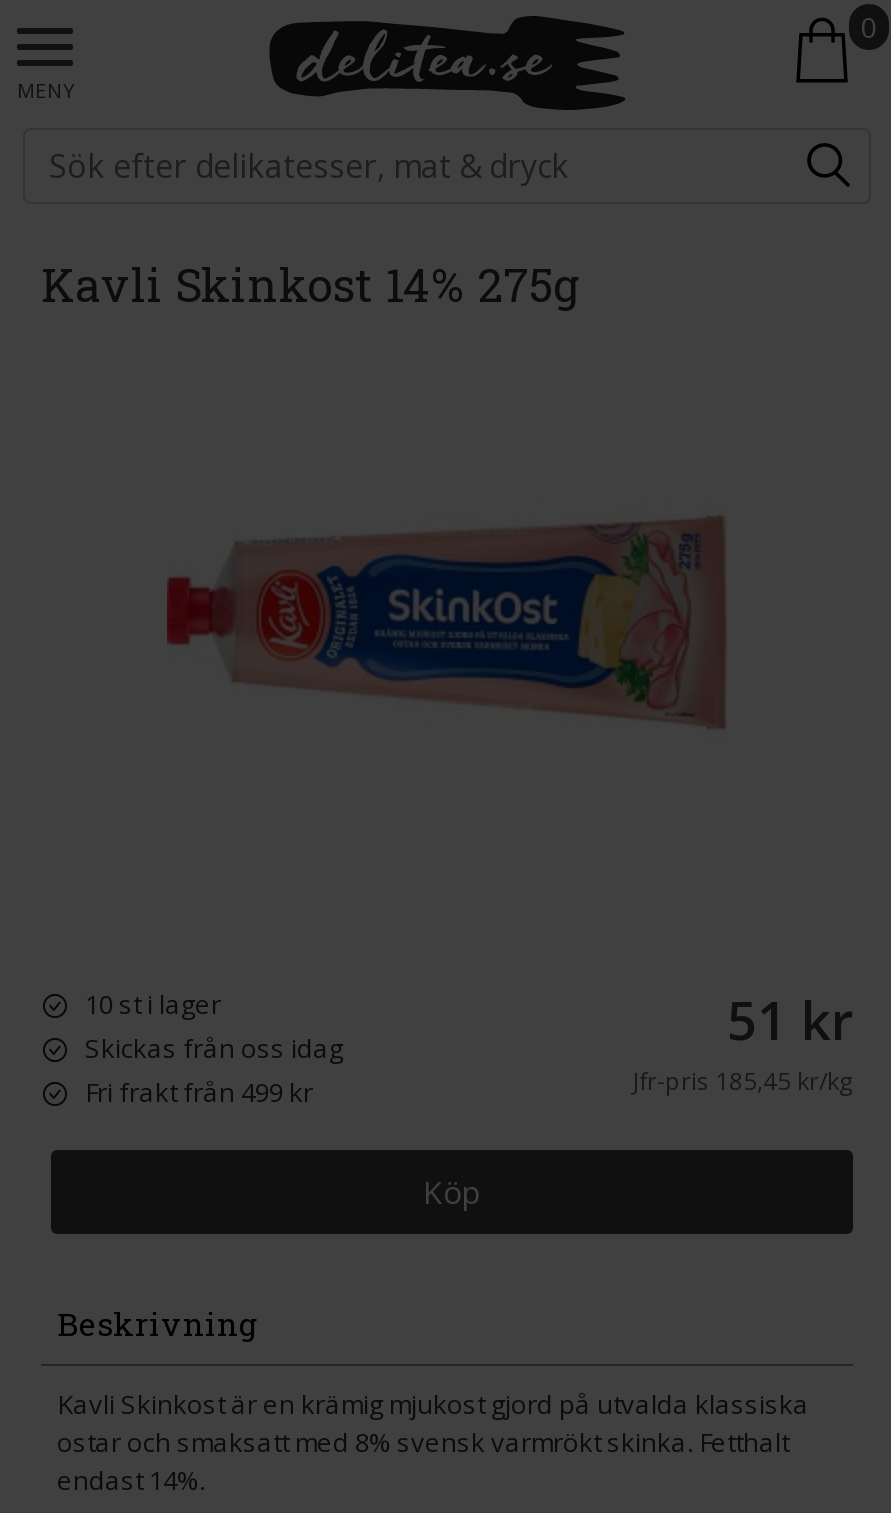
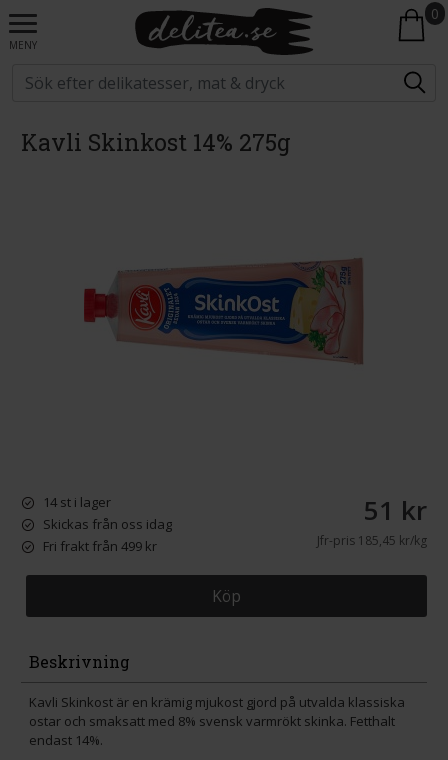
- 10 st i lager
+ 14 st i lager
